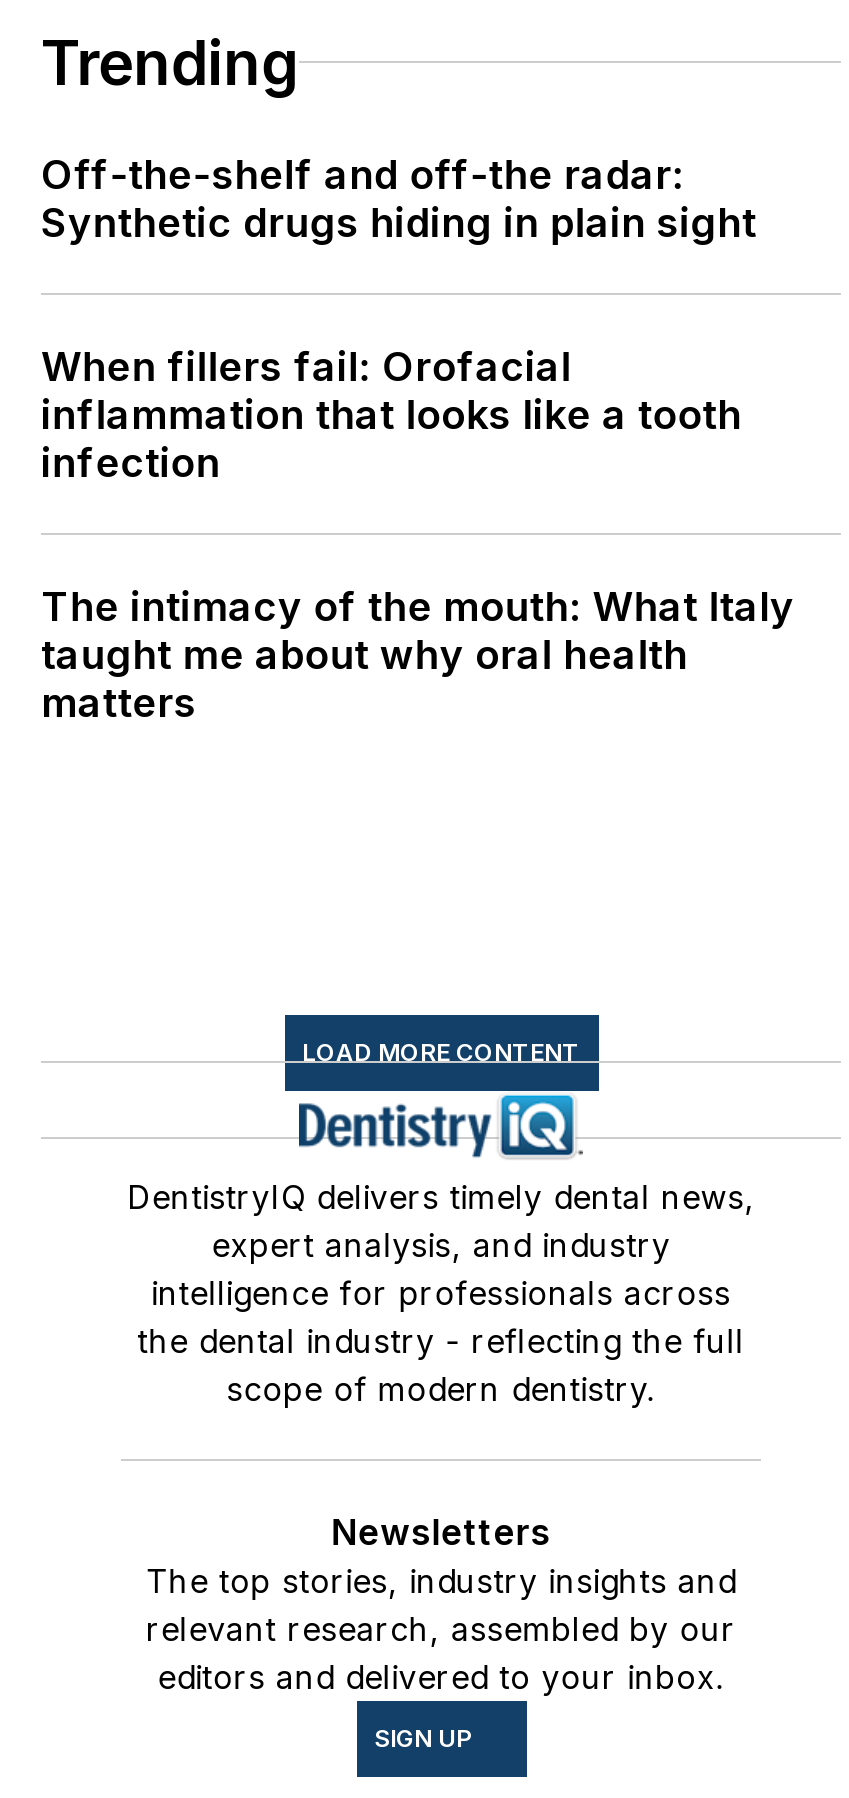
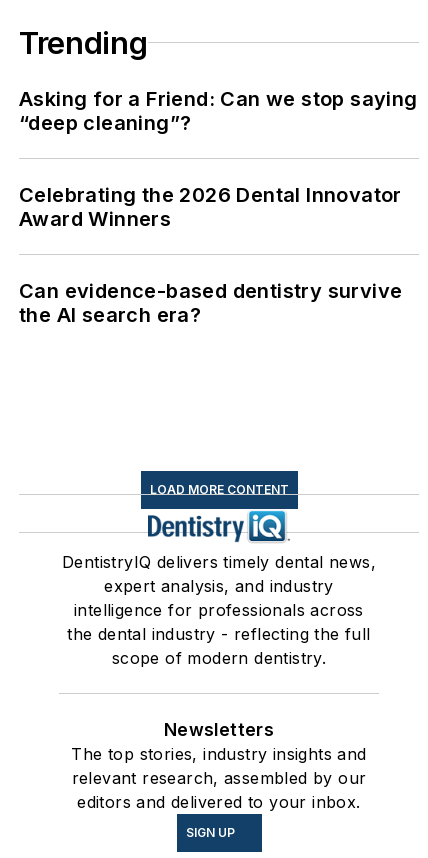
- Off-the-shelf and off-the radar:
- Synthetic drugs hiding in plain sight
+ Asking for a Friend: Can we stop saying
+ “deep cleaning”?

- When fillers fail: Orofacial
- inflammation that looks like a tooth
- infection
+ Celebrating the 2026 Dental Innovator
+ Award Winners

- The intimacy of the mouth: What Italy
- taught me about why oral health
- matters
+ Can evidence-based dentistry survive
+ the AI search era?
